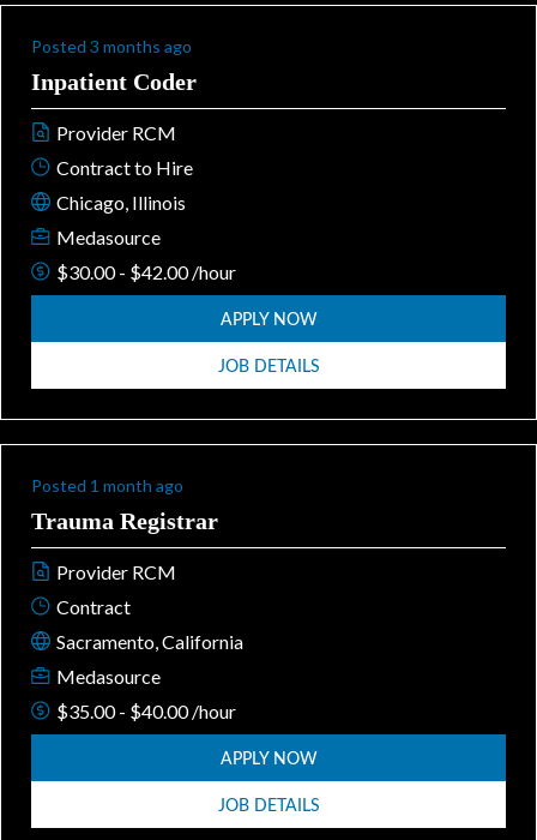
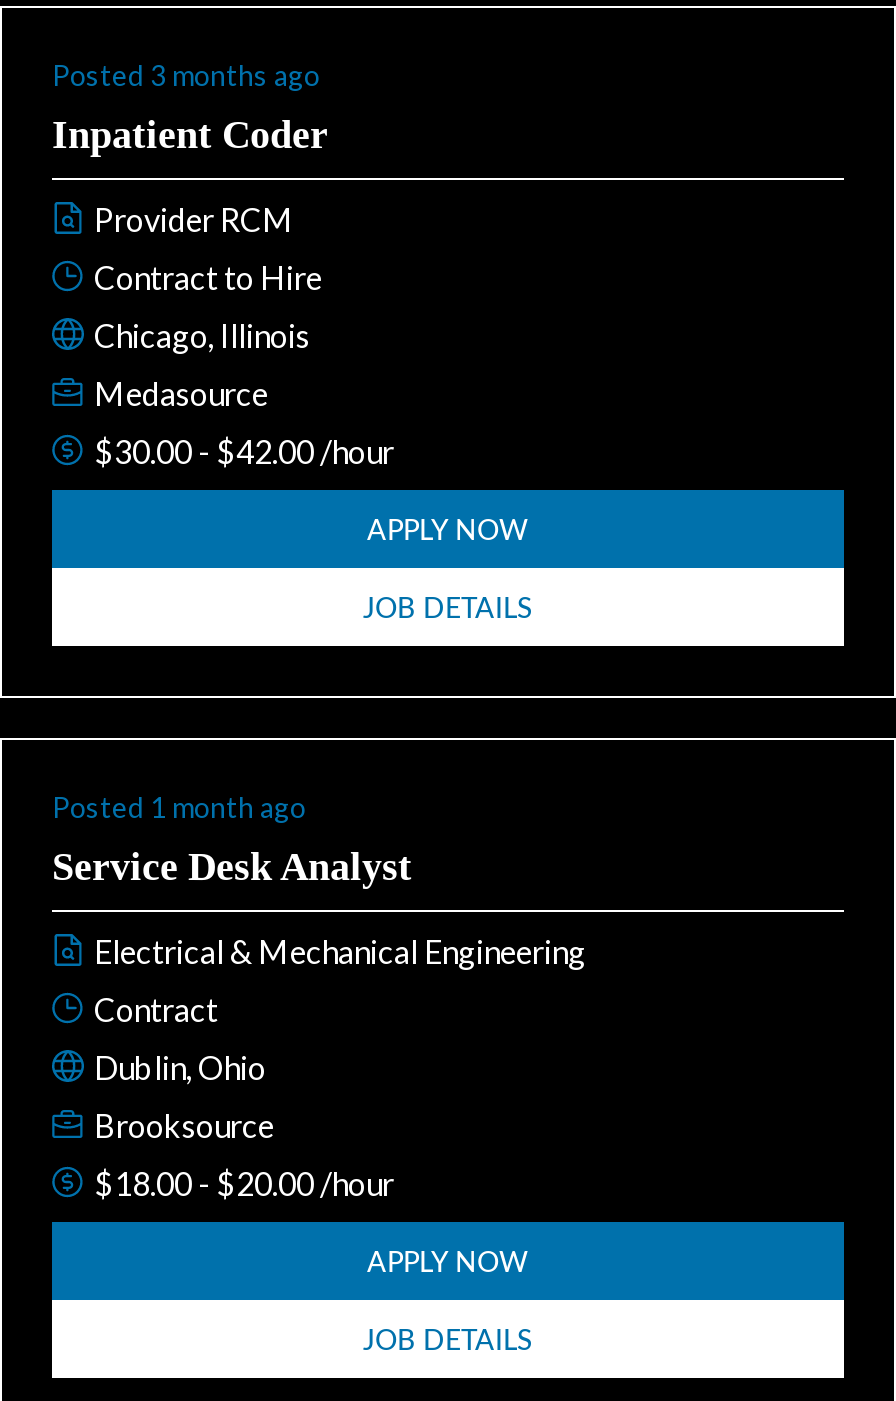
- Trauma Registrar
+ Service Desk Analyst

- Provider RCM
+ Electrical & Mechanical Engineering

- Sacramento, California
+ Dublin, Ohio

- Medasource
+ Brooksource

- $35.00 - $40.00 /hour
+ $18.00 - $20.00 /hour
